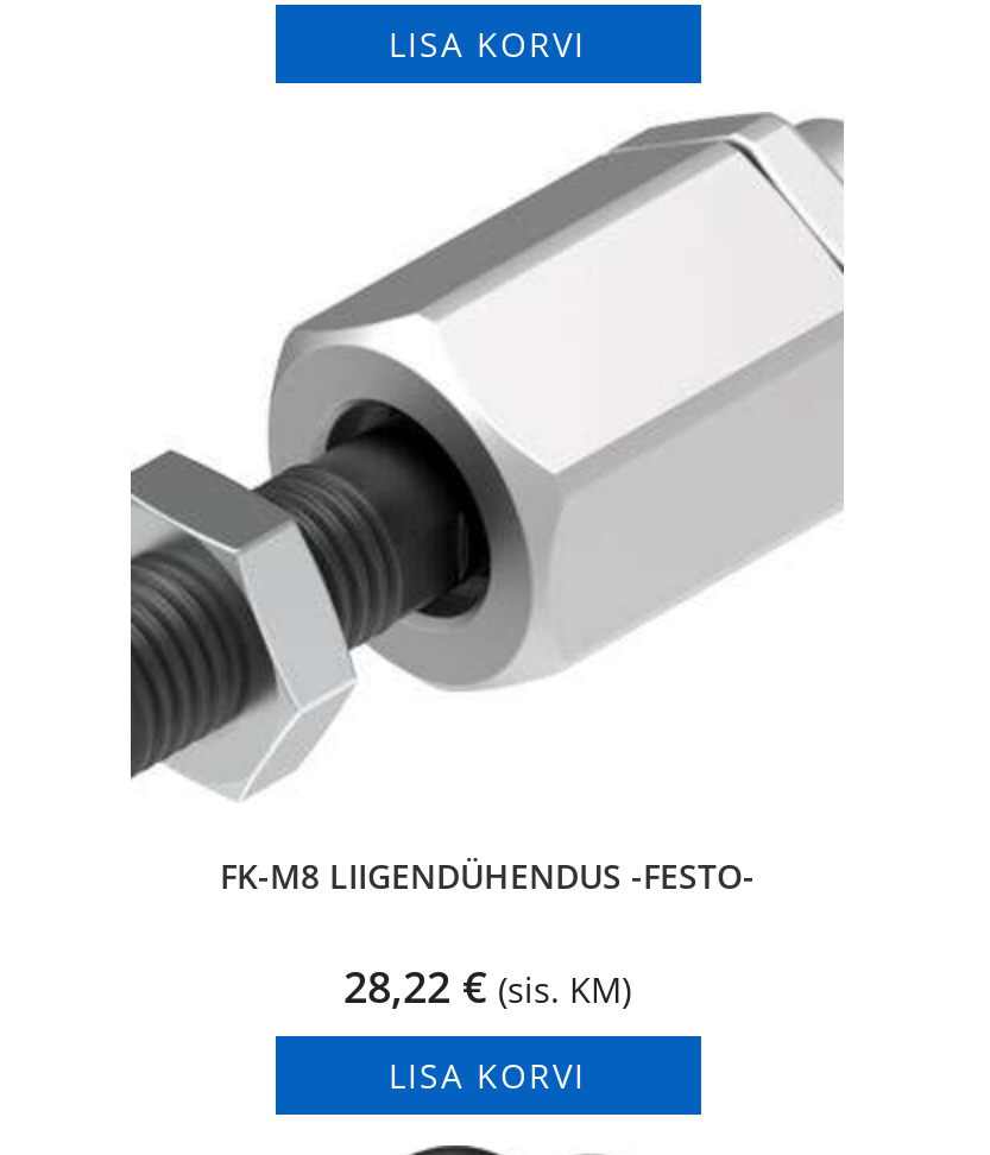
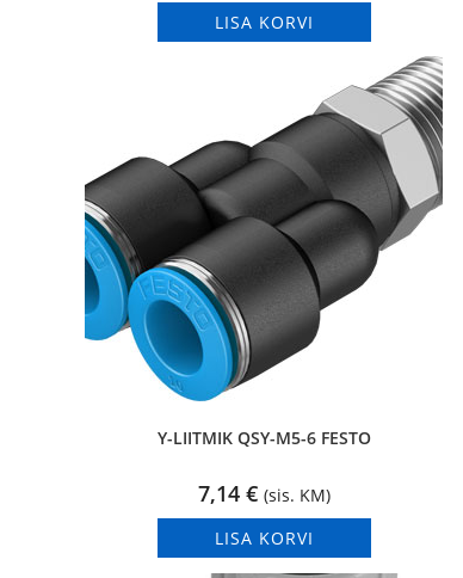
- [image]
- FK-M8 LIIGENDÜHENDUS -FESTO-
+ [image]
+ Y-LIITMIK QSY-M5-6 FESTO

- 28,22 € (sis. KM)
+ 7,14 € (sis. KM)
